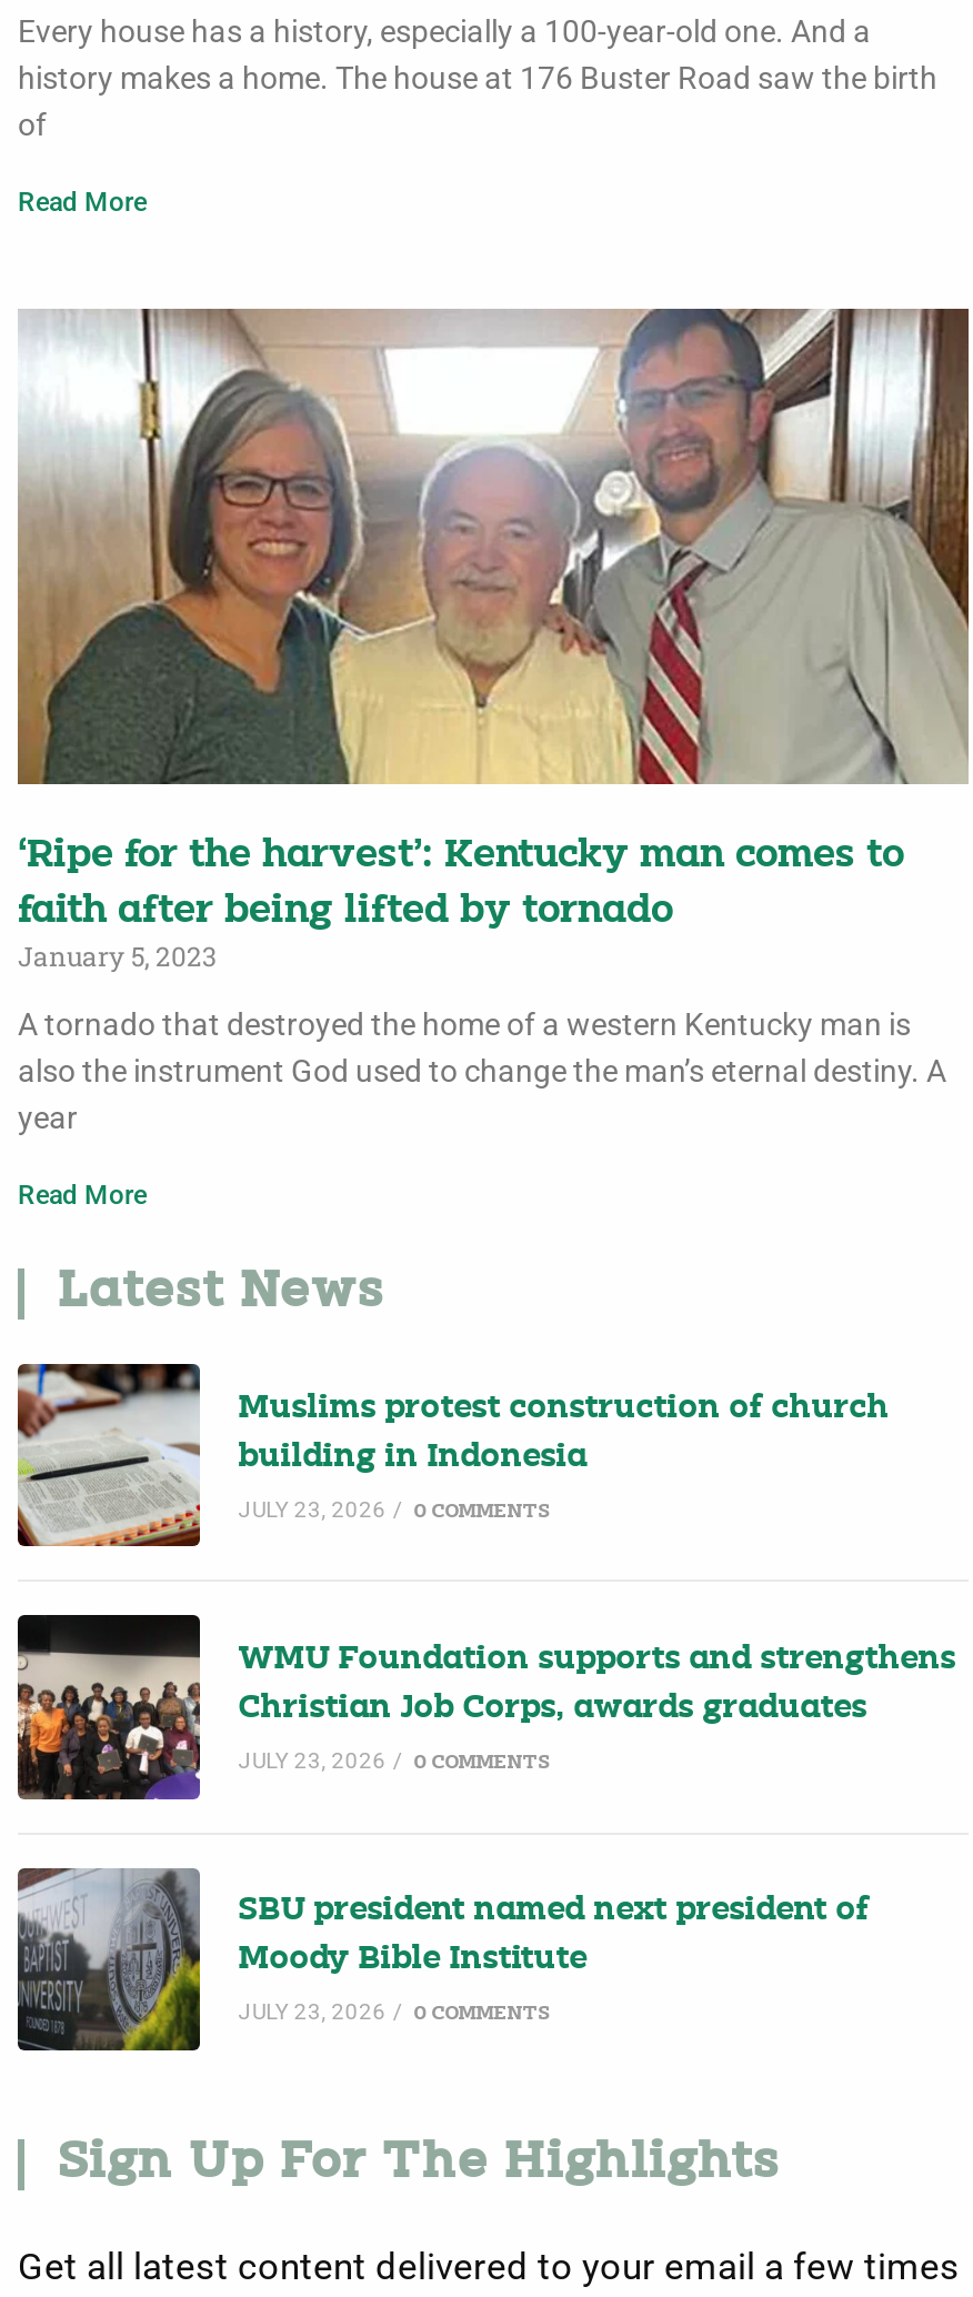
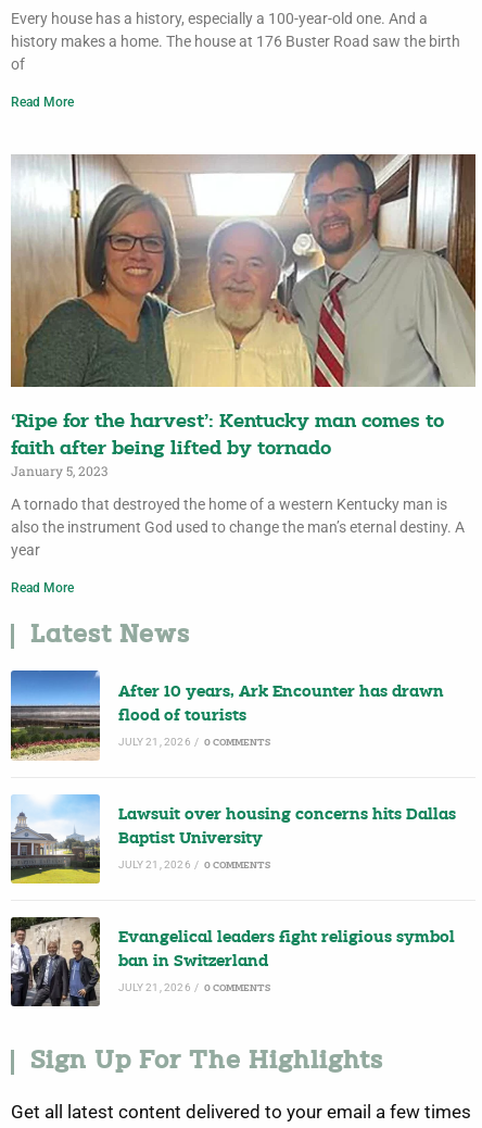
- [image]
- Muslims protest construction of church
+ [image]
+ After 10 years, Ark Encounter has drawn

- building in Indonesia
+ flood of tourists

- JULY 23, 2026 / 0 COMMENTS
+ JULY 21, 2026 / 0 COMMENTS

- [image]
- WMU Foundation supports and strengthens
+ [image]
+ Lawsuit over housing concerns hits Dallas

- Christian Job Corps, awards graduates
+ Baptist University

- JULY 23, 2026 / 0 COMMENTS
+ JULY 21, 2026 / 0 COMMENTS

- [image]
- SBU president named next president of
+ [image]
+ Evangelical leaders fight religious symbol

- Moody Bible Institute
+ ban in Switzerland

- JULY 23, 2026 / 0 COMMENTS
+ JULY 21, 2026 / 0 COMMENTS
